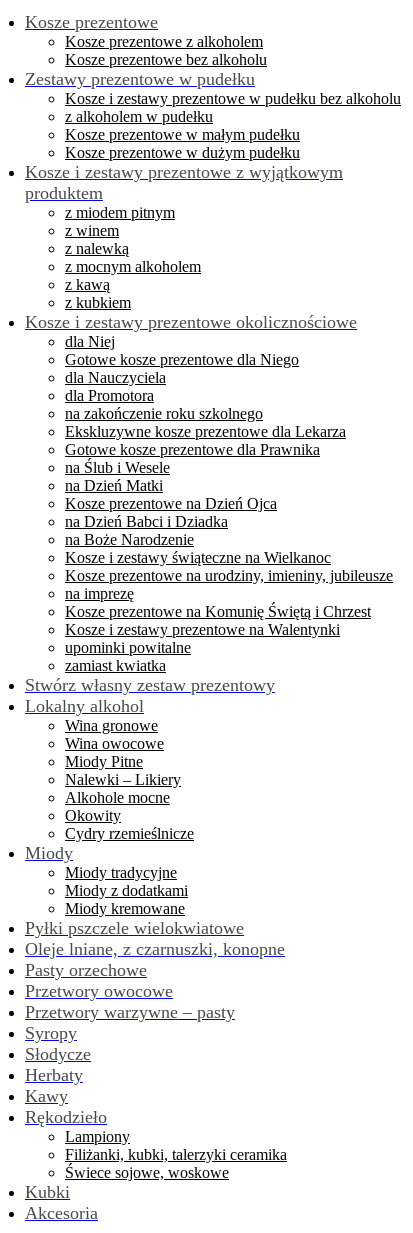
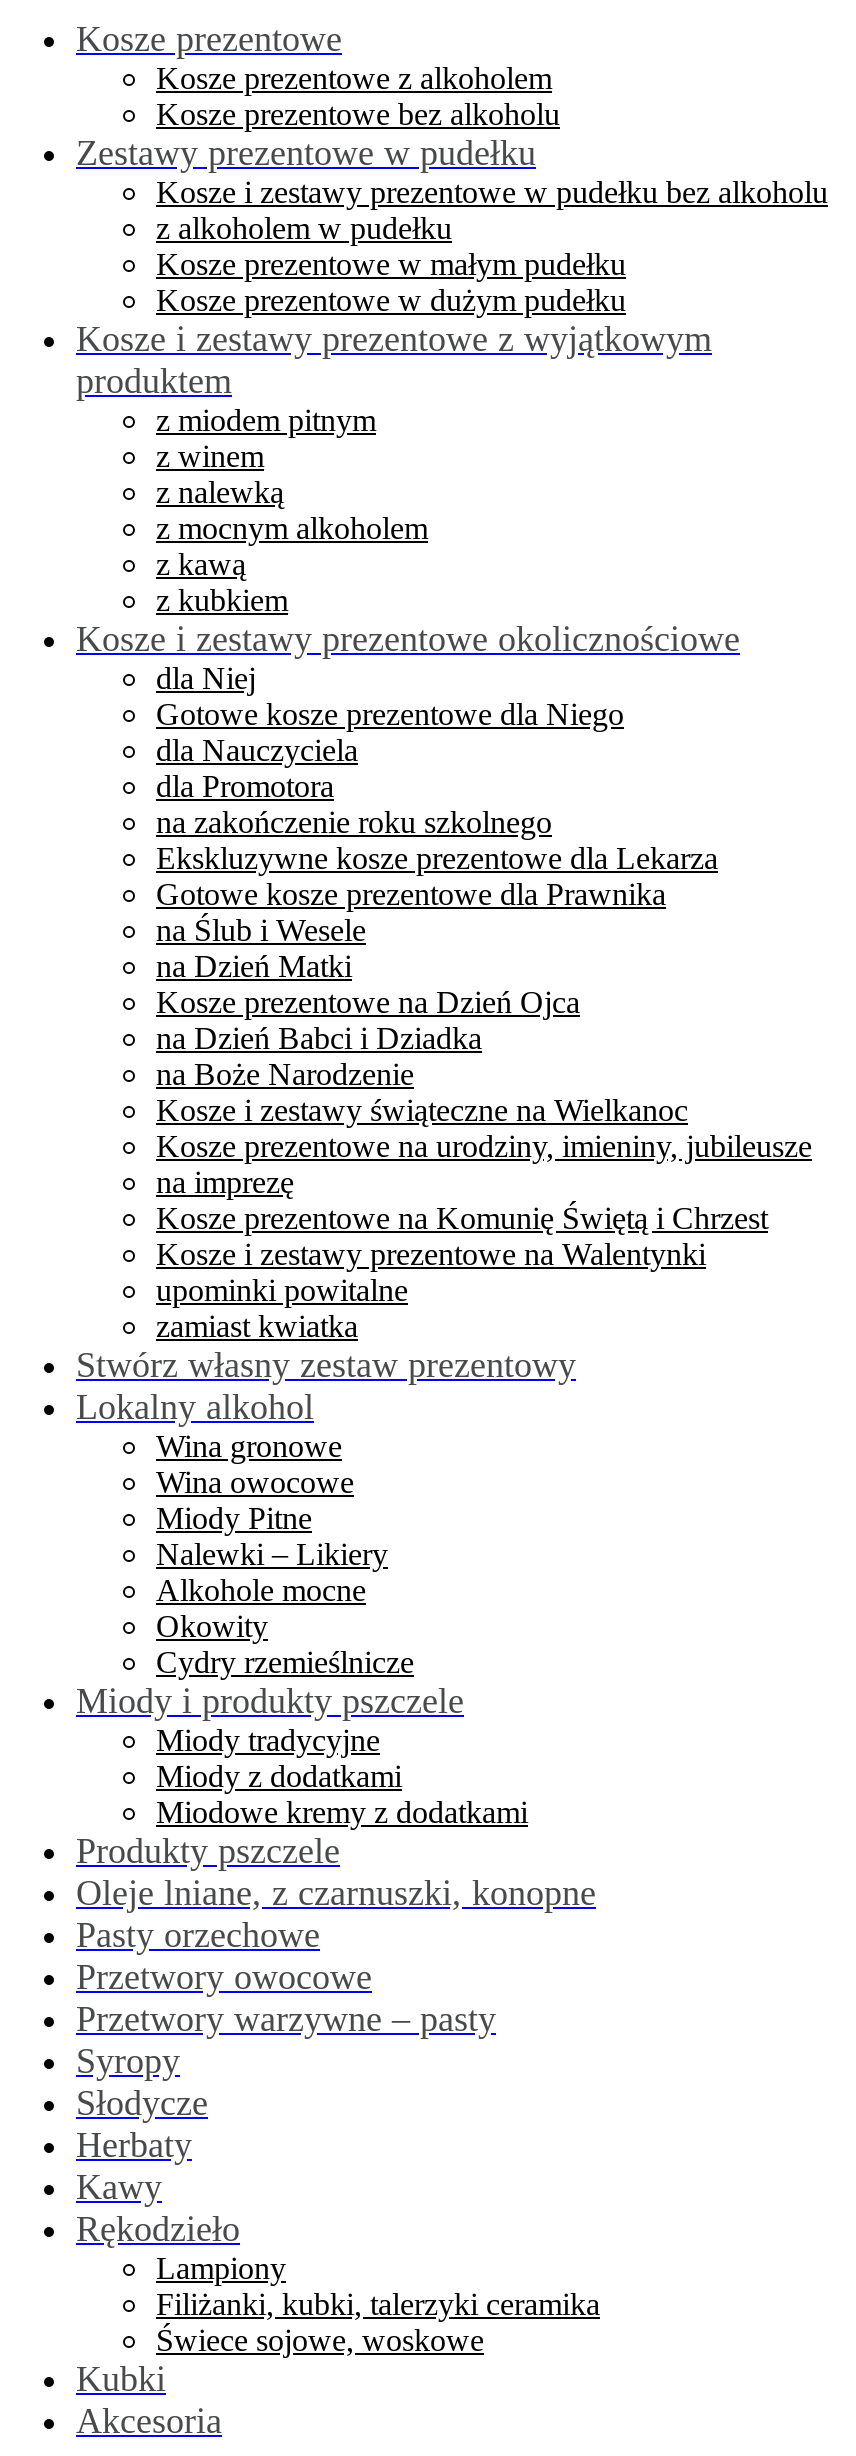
- Miody
+ Miody i produkty pszczele

- Miody kremowane
- Pyłki pszczele wielokwiatowe
+ Miodowe kremy z dodatkami
+ Produkty pszczele
